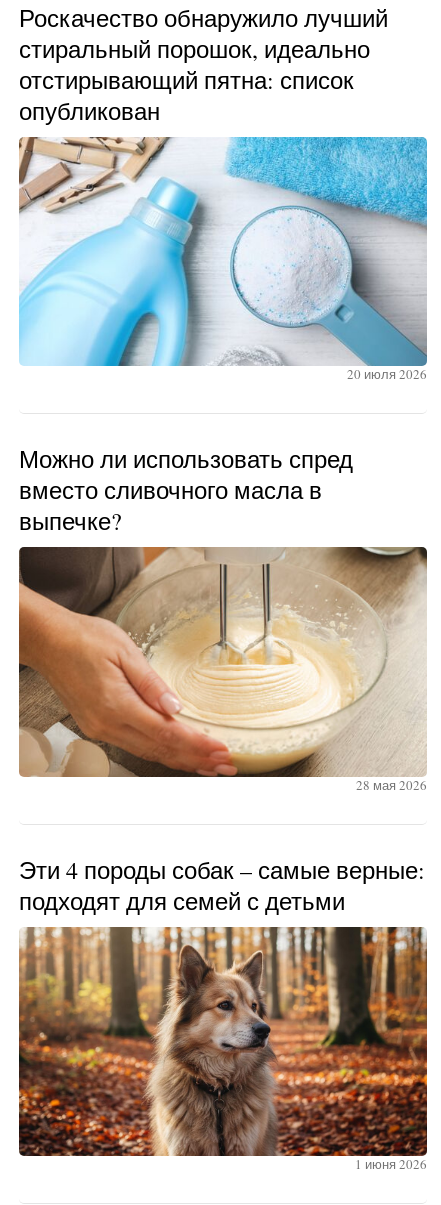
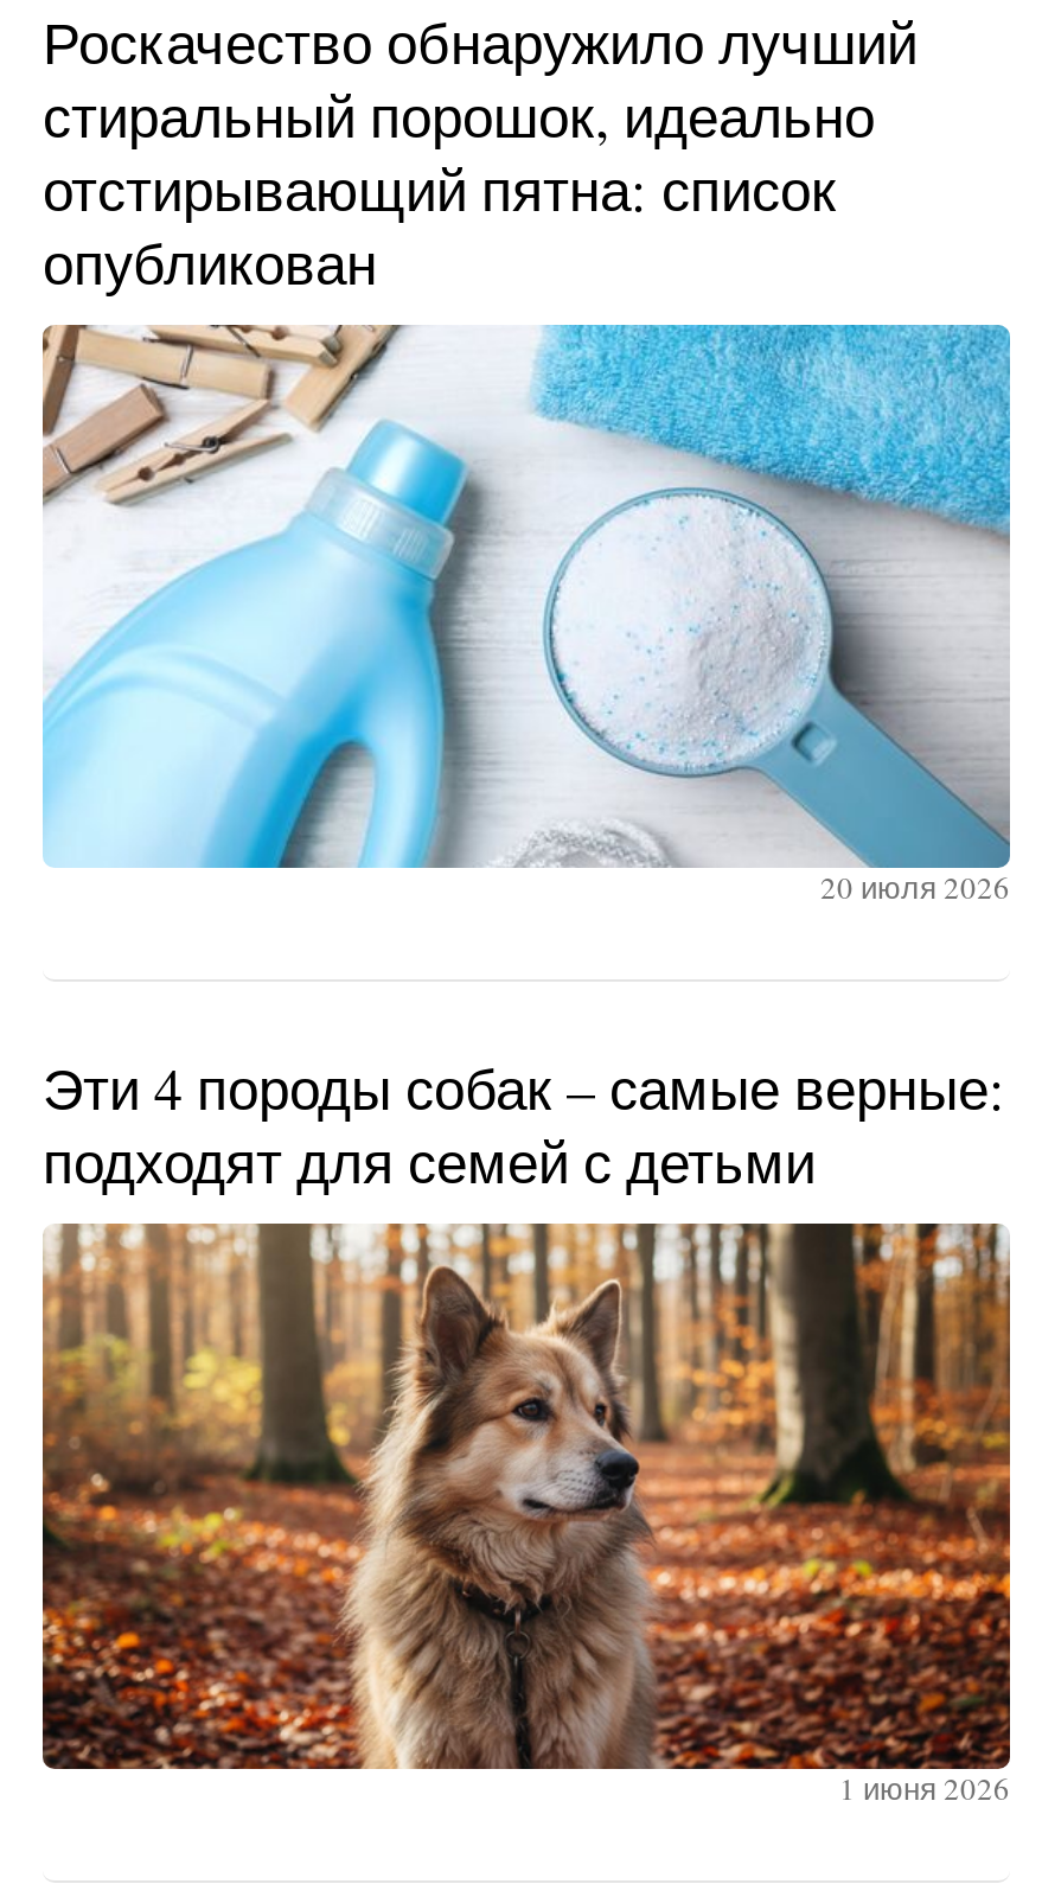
- Можно ли использовать спред
- вместо сливочного масла в
- выпечке?

- [image]
- 28 мая 2026
